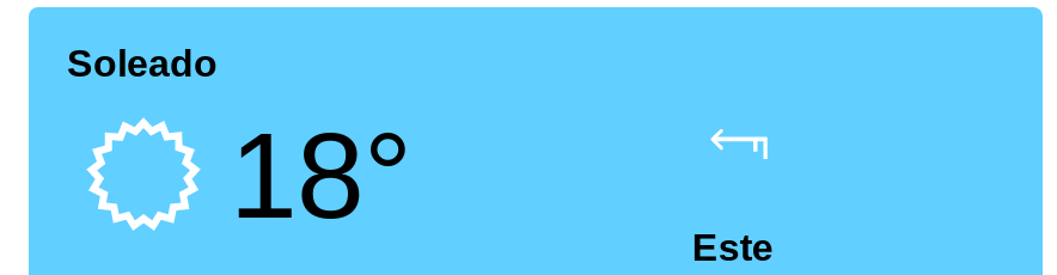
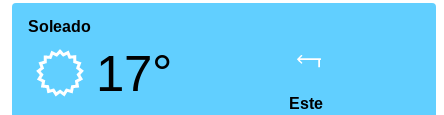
- 18°
+ 17°
